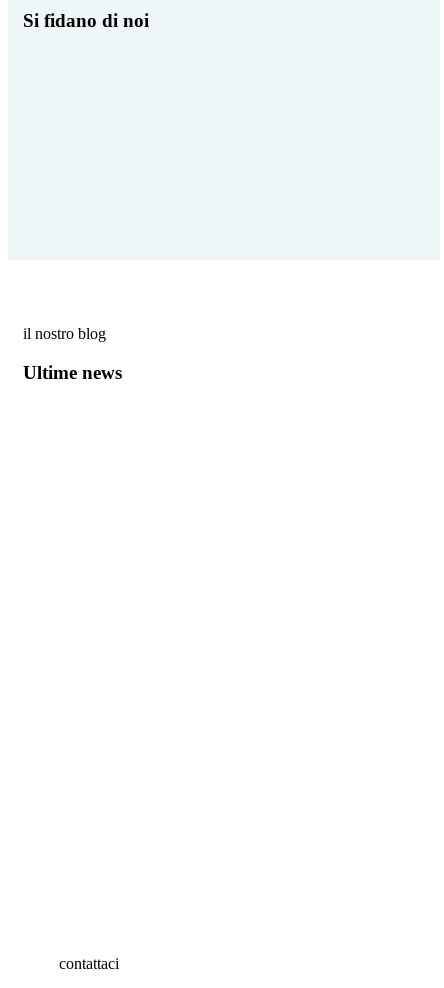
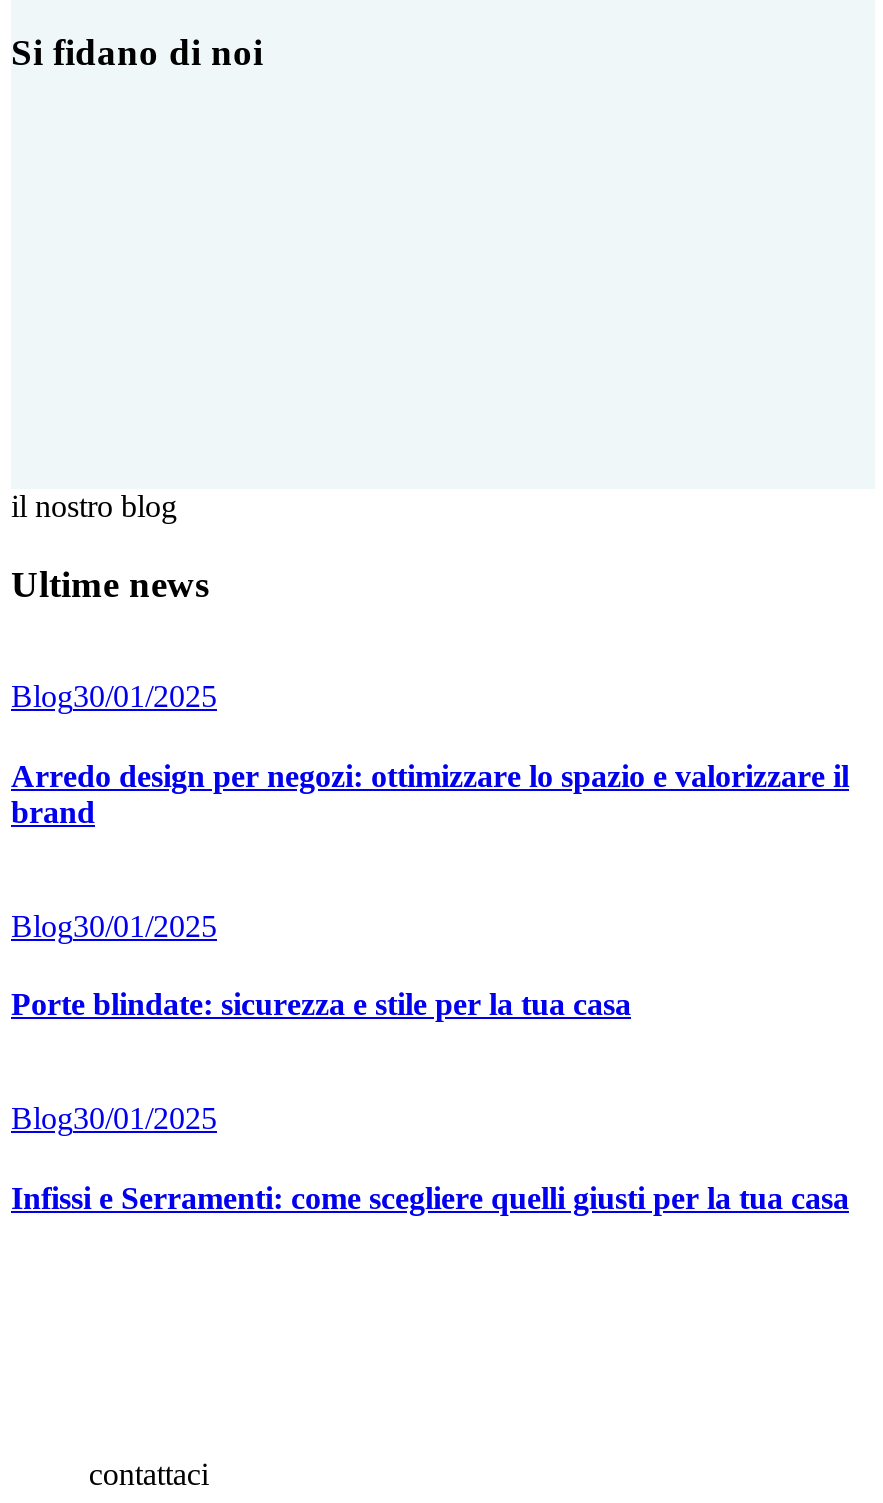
+ Blog30/01/2025
+ Arredo design per negozi: ottimizzare lo spazio e valorizzare il
+ brand
+ Blog30/01/2025
+ Porte blindate: sicurezza e stile per la tua casa
+ Blog30/01/2025
+ Infissi e Serramenti: come scegliere quelli giusti per la tua casa
